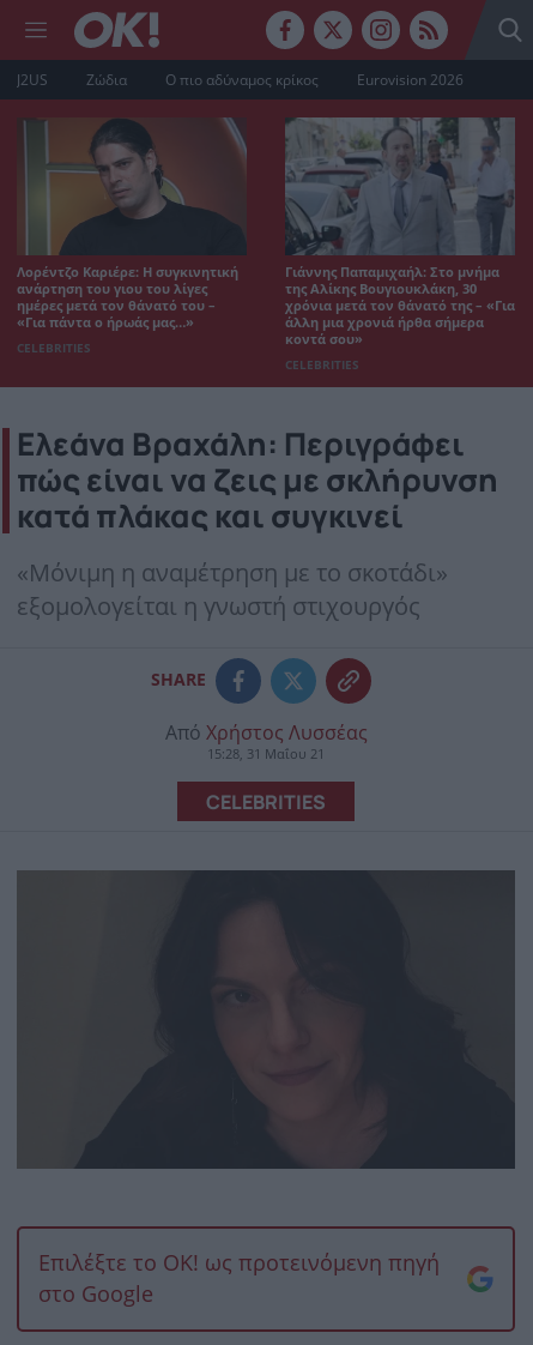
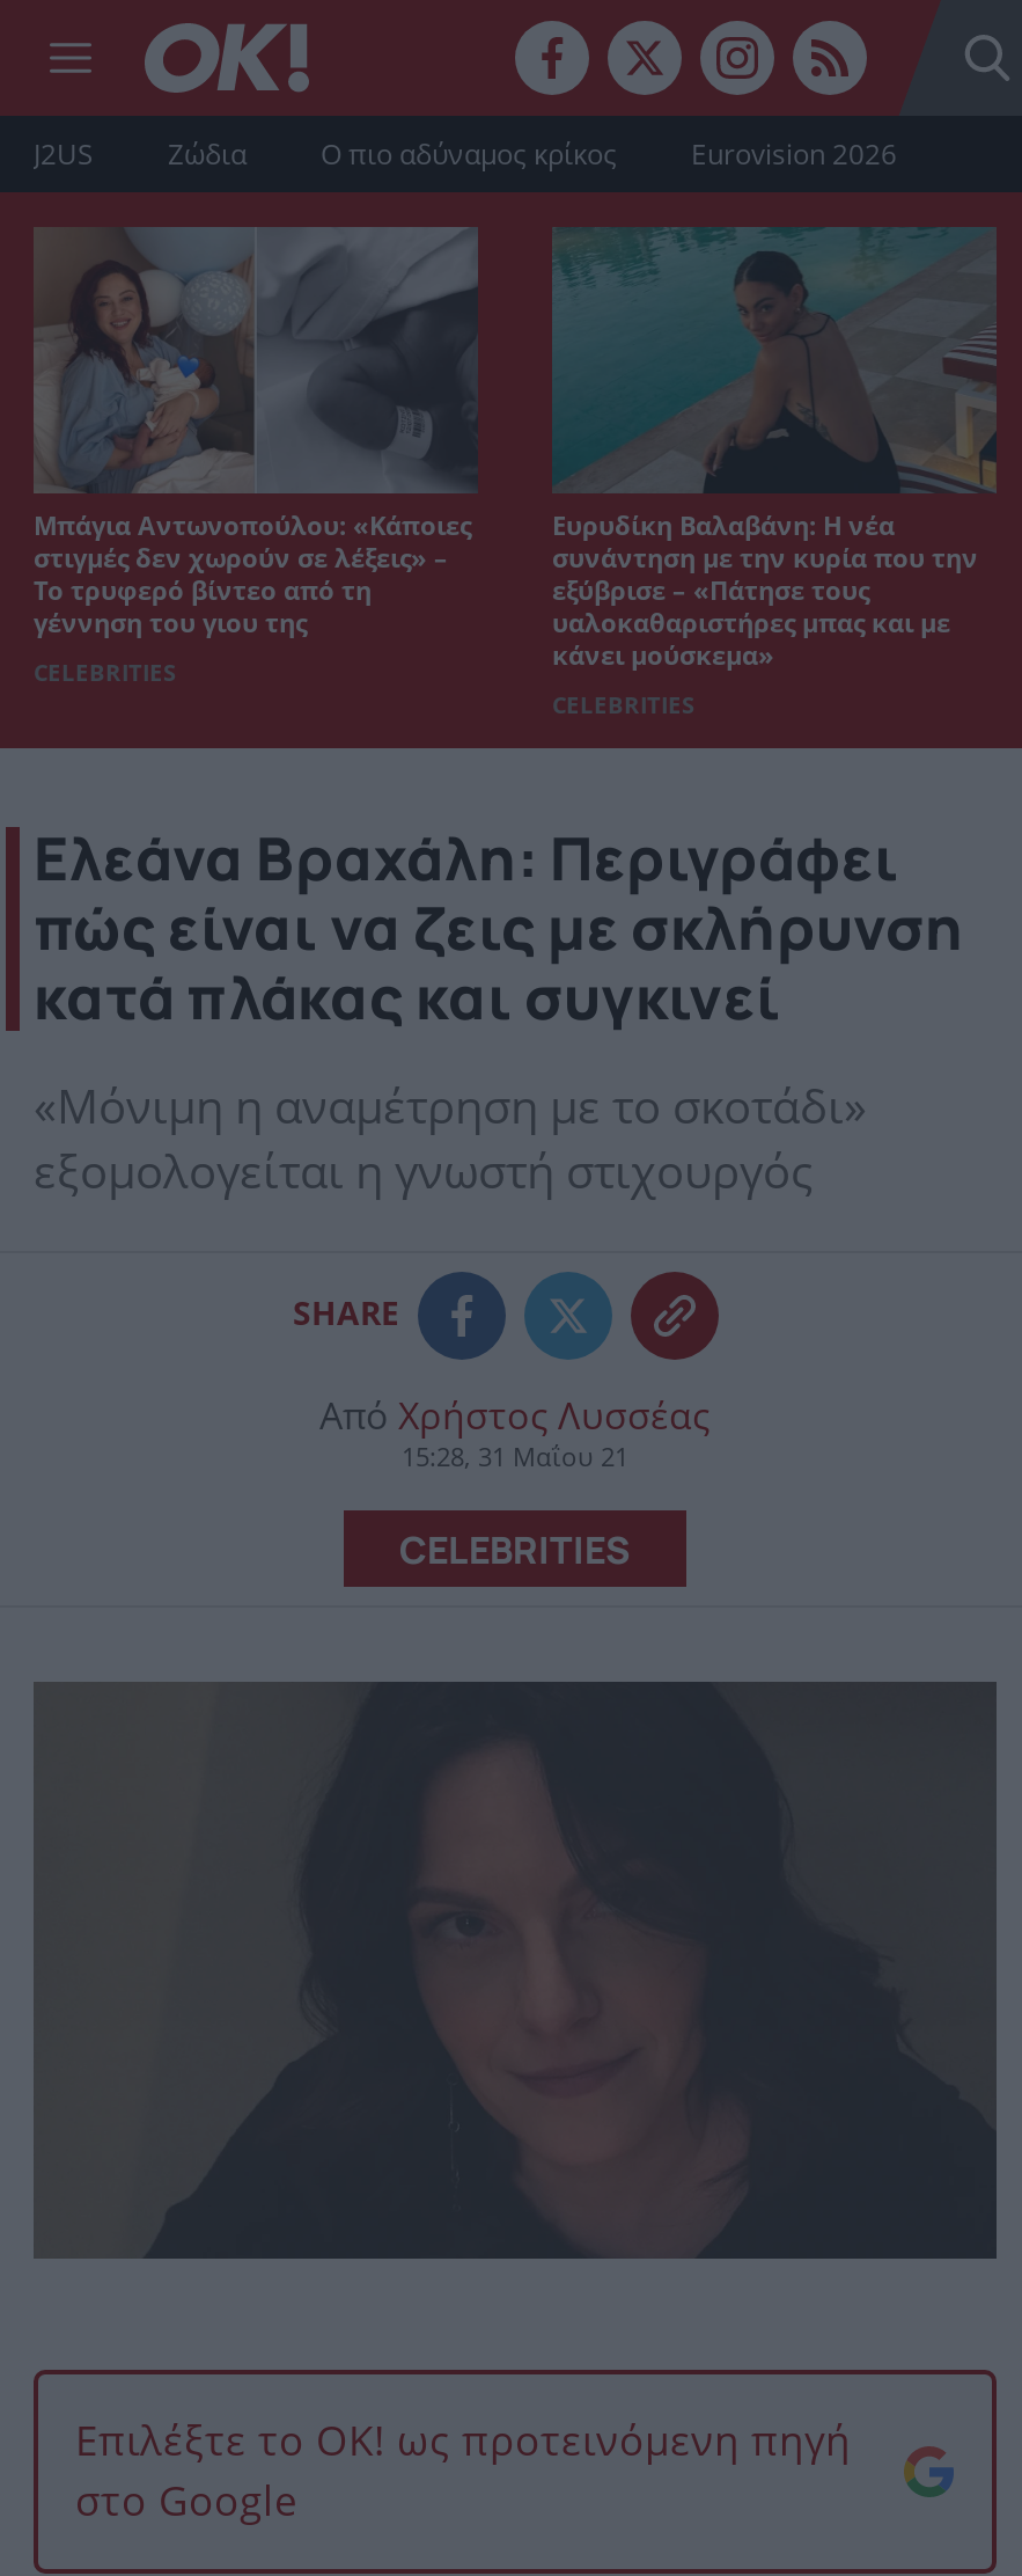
- [image]
- Λορέντζο Καριέρε: Η συγκινητική
- ανάρτηση του γιου του λίγες
- ημέρες μετά τον θάνατό του –
- «Για πάντα ο ήρωάς μας…»
+ [image]
+ Μπάγια Αντωνοπούλου: «Κάποιες
+ στιγμές δεν χωρούν σε λέξεις» –
+ Το τρυφερό βίντεο από τη
+ γέννηση του γιου της

- [image]
- Γιάννης Παπαμιχαήλ: Στο μνήμα
- της Αλίκης Βουγιουκλάκη, 30
- χρόνια μετά τον θάνατό της – «Για
- άλλη μια χρονιά ήρθα σήμερα
- κοντά σου»
+ [image]
+ Ευρυδίκη Βαλαβάνη: Η νέα
+ συνάντηση με την κυρία που την
+ εξύβρισε – «Πάτησε τους
+ υαλοκαθαριστήρες μπας και με
+ κάνει μούσκεμα»
